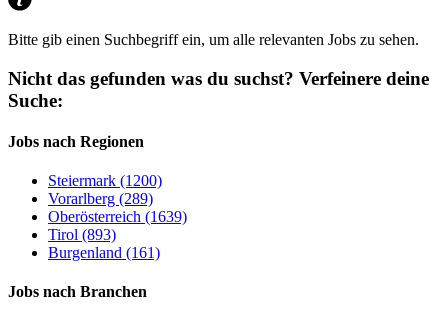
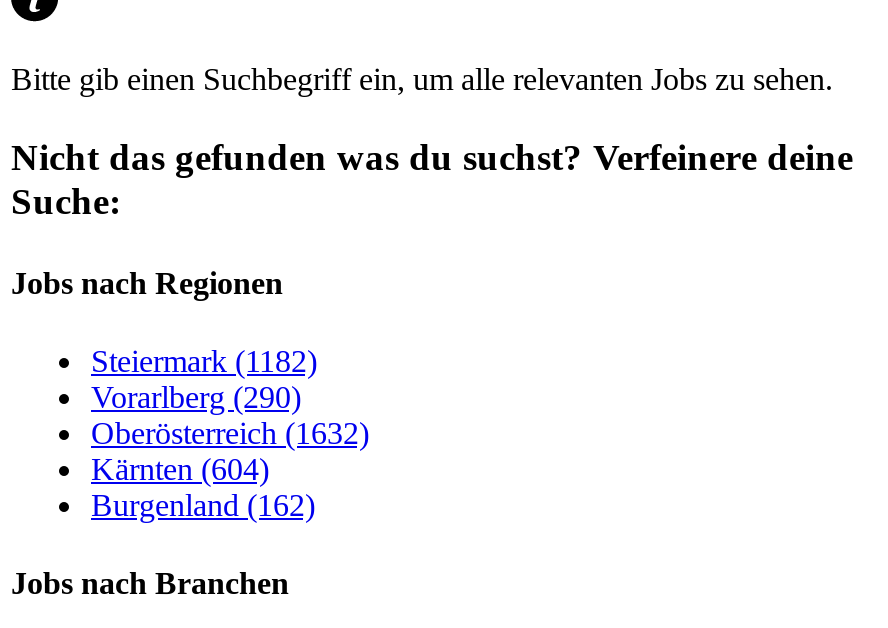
- Steiermark (1200)
- Vorarlberg (289)
- Oberösterreich (1639)
- Tirol (893)
- Burgenland (161)
+ Steiermark (1182)
+ Vorarlberg (290)
+ Oberösterreich (1632)
+ Kärnten (604)
+ Burgenland (162)
